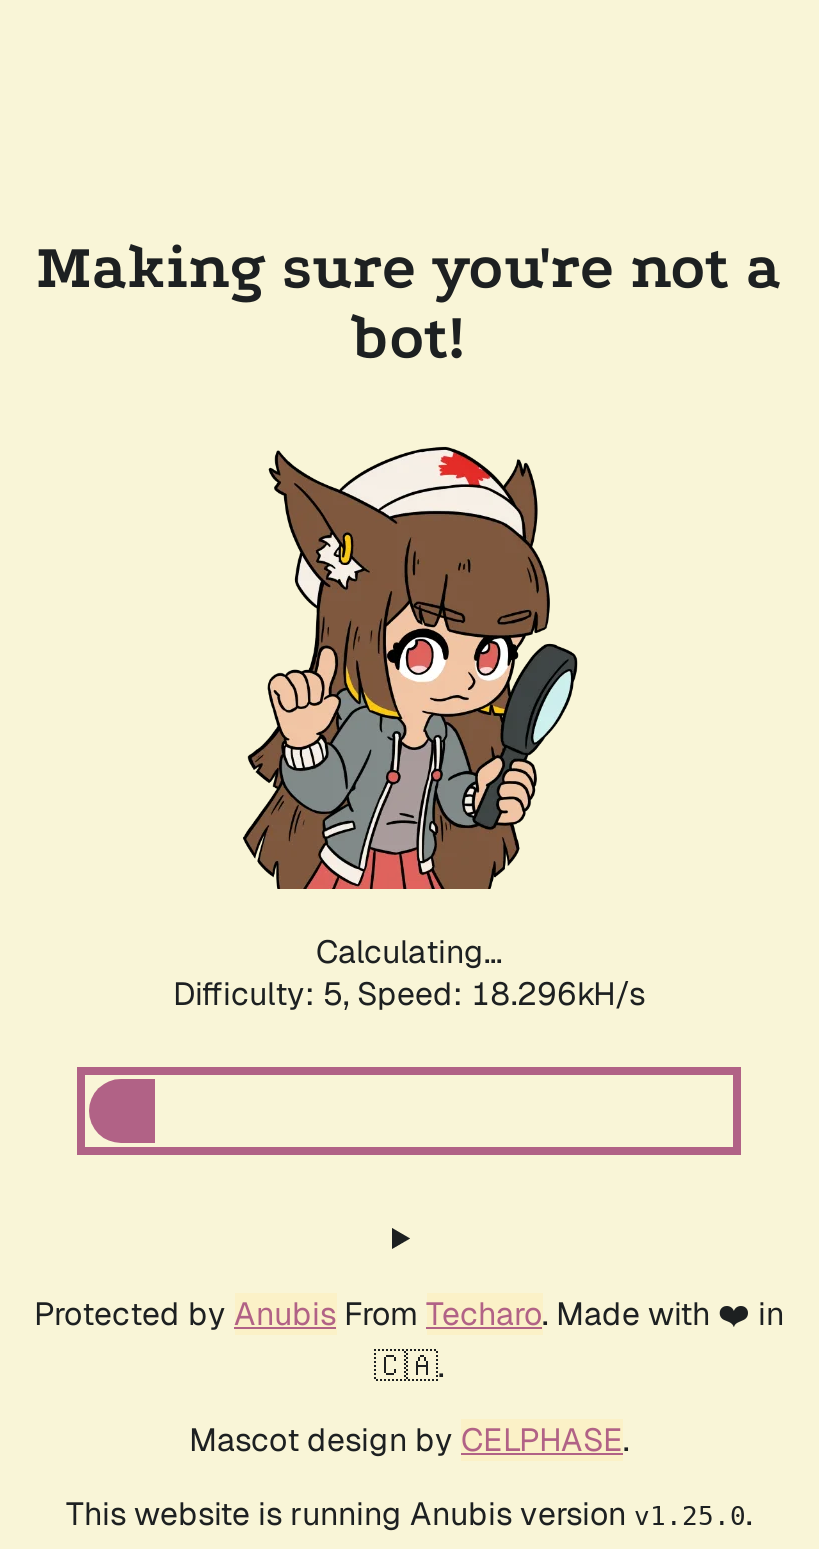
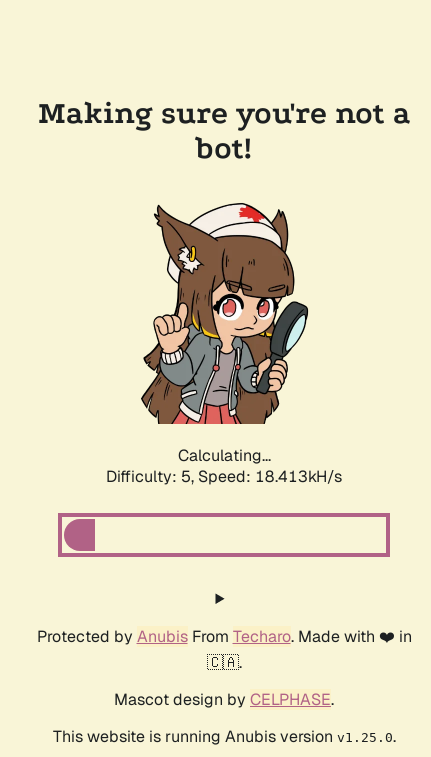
- Difficulty: 5, Speed: 18.296kH/s
+ Difficulty: 5, Speed: 18.413kH/s
